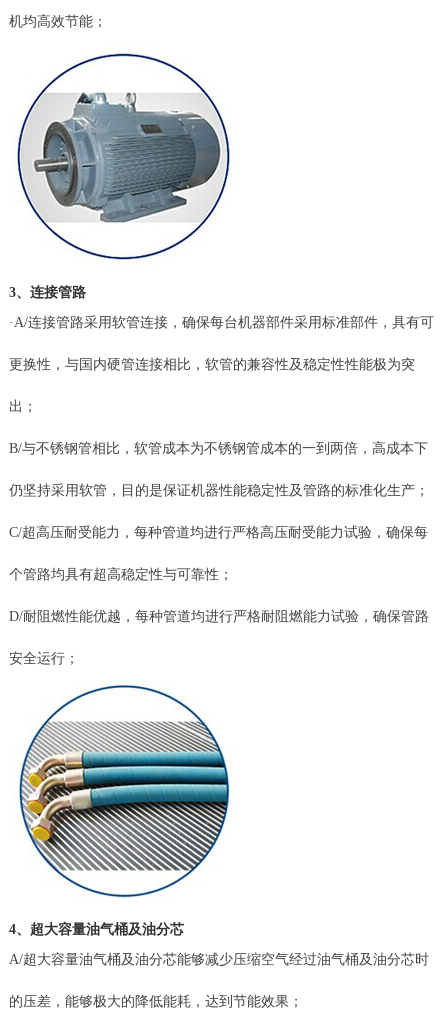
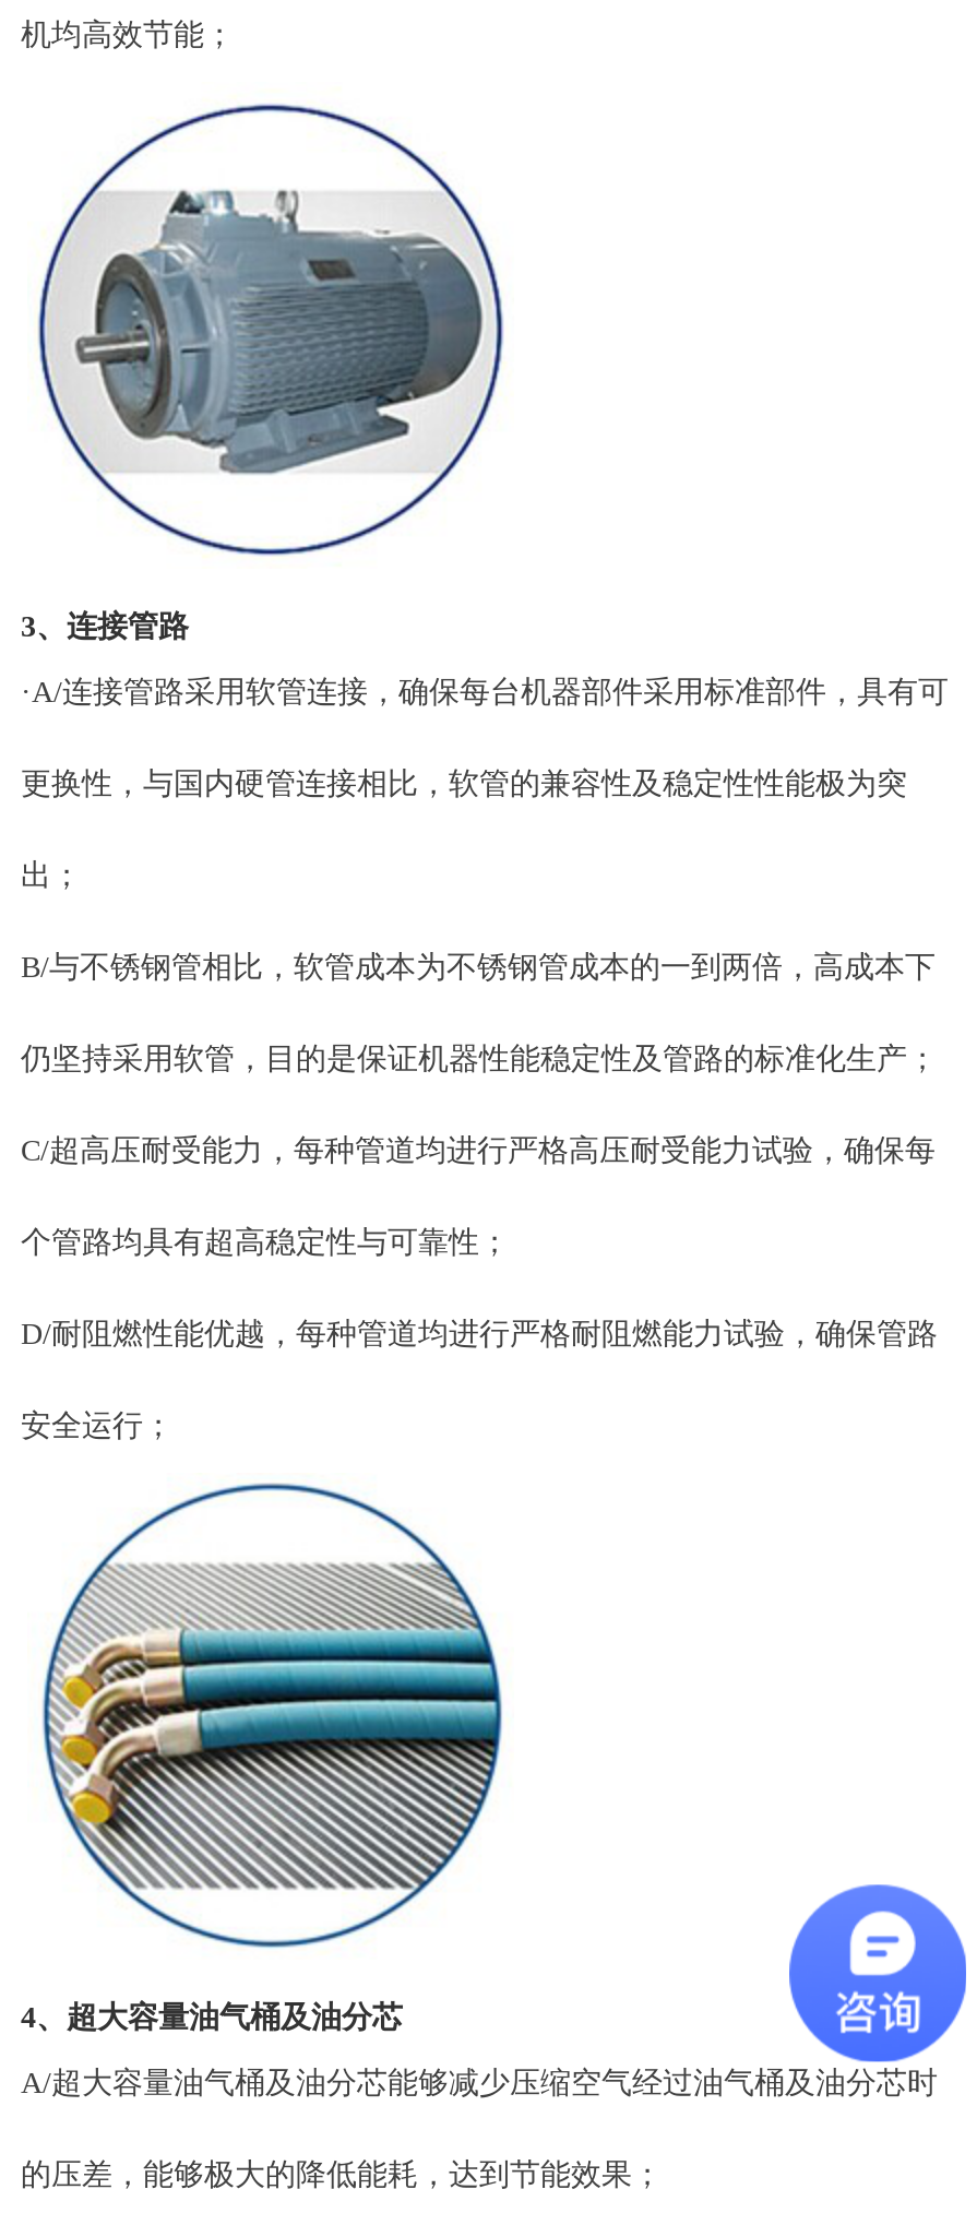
+ [image]
